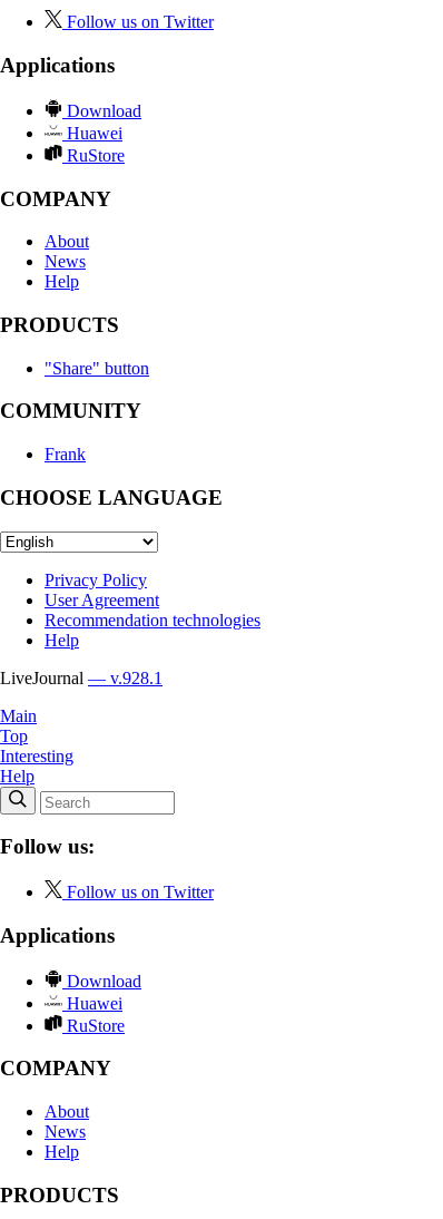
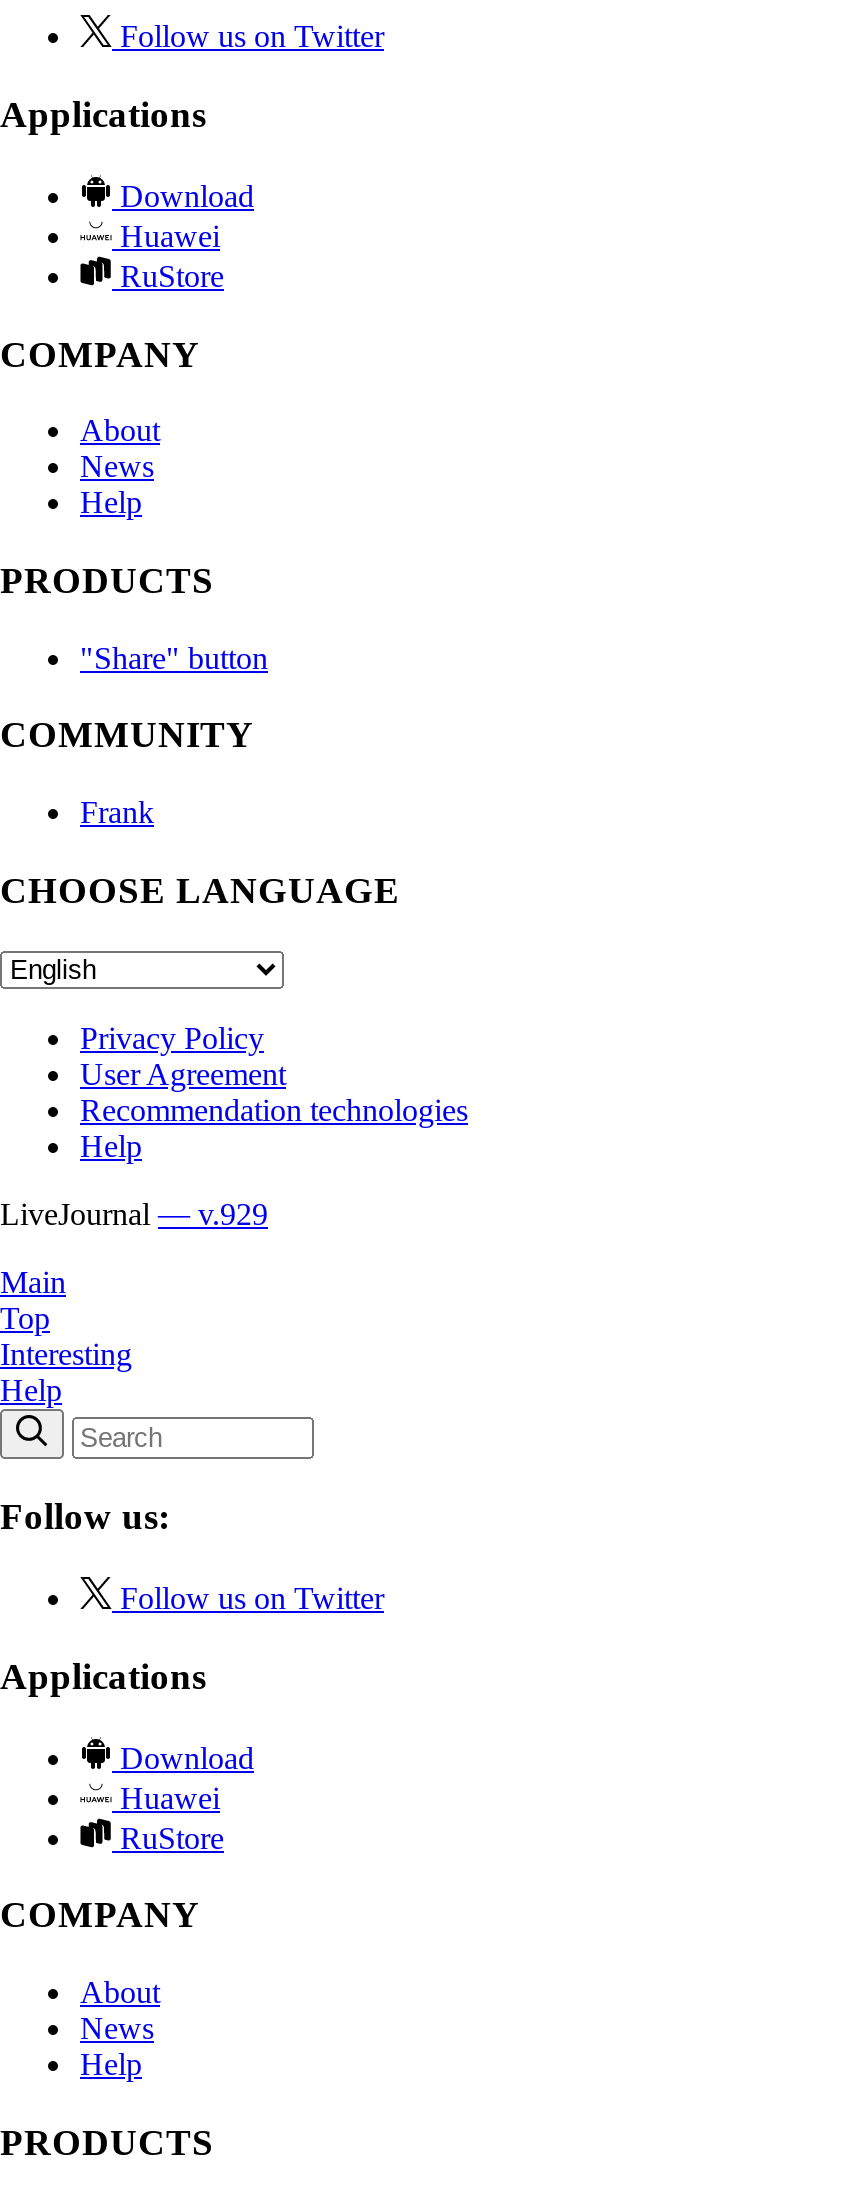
- LiveJournal — v.928.1
+ LiveJournal — v.929
